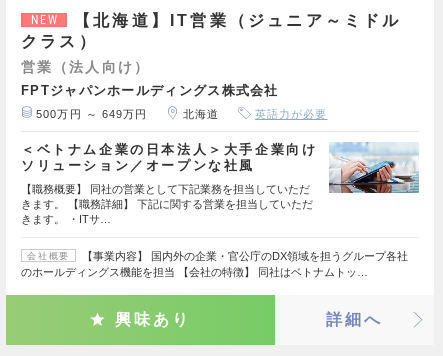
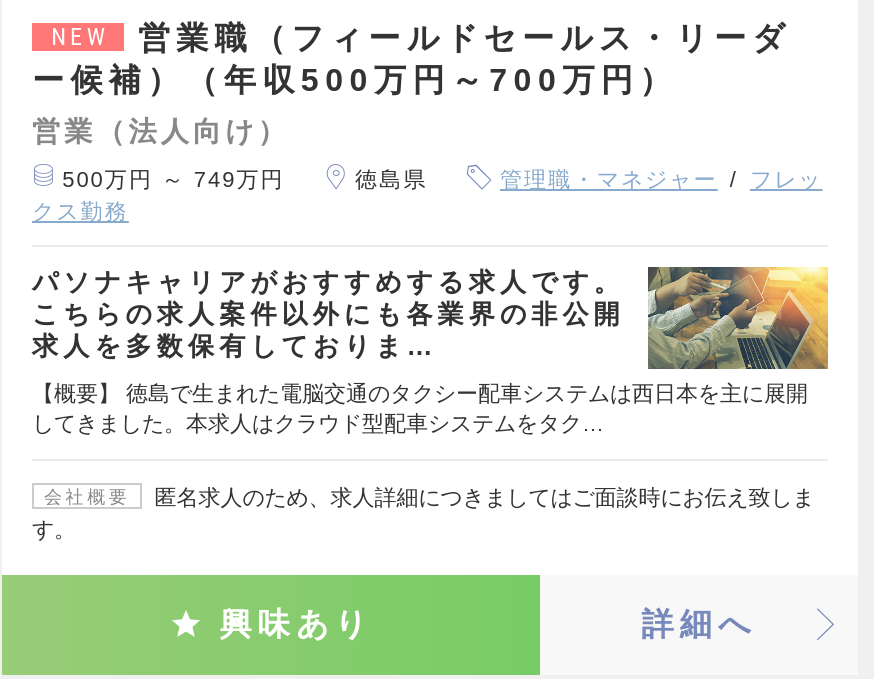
- 【北海道】IT営業（ジュニア～ミドル
- クラス）
+ 営業職（フィールドセールス・リーダ
+ ー候補）（年収500万円～700万円）

- [image]
- FPTジャパンホールディングス株式会社
- 500万円 ～ 649万円
- 北海道
- 英語力が必要
- ＜ベトナム企業の日本法人＞大手企業向け
- ソリューション／オープンな社風
- 【職務概要】 同社の営業として下記業務を担当していただ
- きます。 【職務詳細】 下記に関する営業を担当していただ
- きます。 ・ITサ…
+ [image]
+ 500万円 ～ 749万円
+ 徳島県
+ 管理職・マネジャー
+ フレッ
+ クス勤務
+ パソナキャリアがおすすめする求人です。
+ こちらの求人案件以外にも各業界の非公開
+ 求人を多数保有しておりま…
+ 【概要】 徳島で生まれた電脳交通のタクシー配車システムは西日本を主に展開
+ してきました。本求人はクラウド型配車システムをタク…

- 【事業内容】 国内外の企業・官公庁のDX領域を担うグループ各社
- のホールディングス機能を担当 【会社の特徴】 同社はベトナムトッ…
+ 匿名求人のため、求人詳細につきましてはご面談時にお伝え致しま
+ す。
